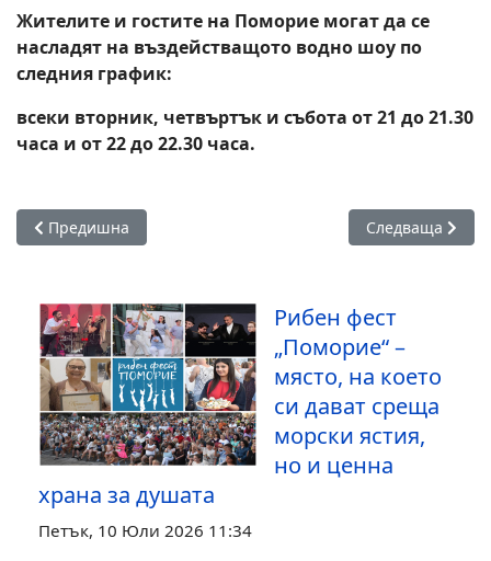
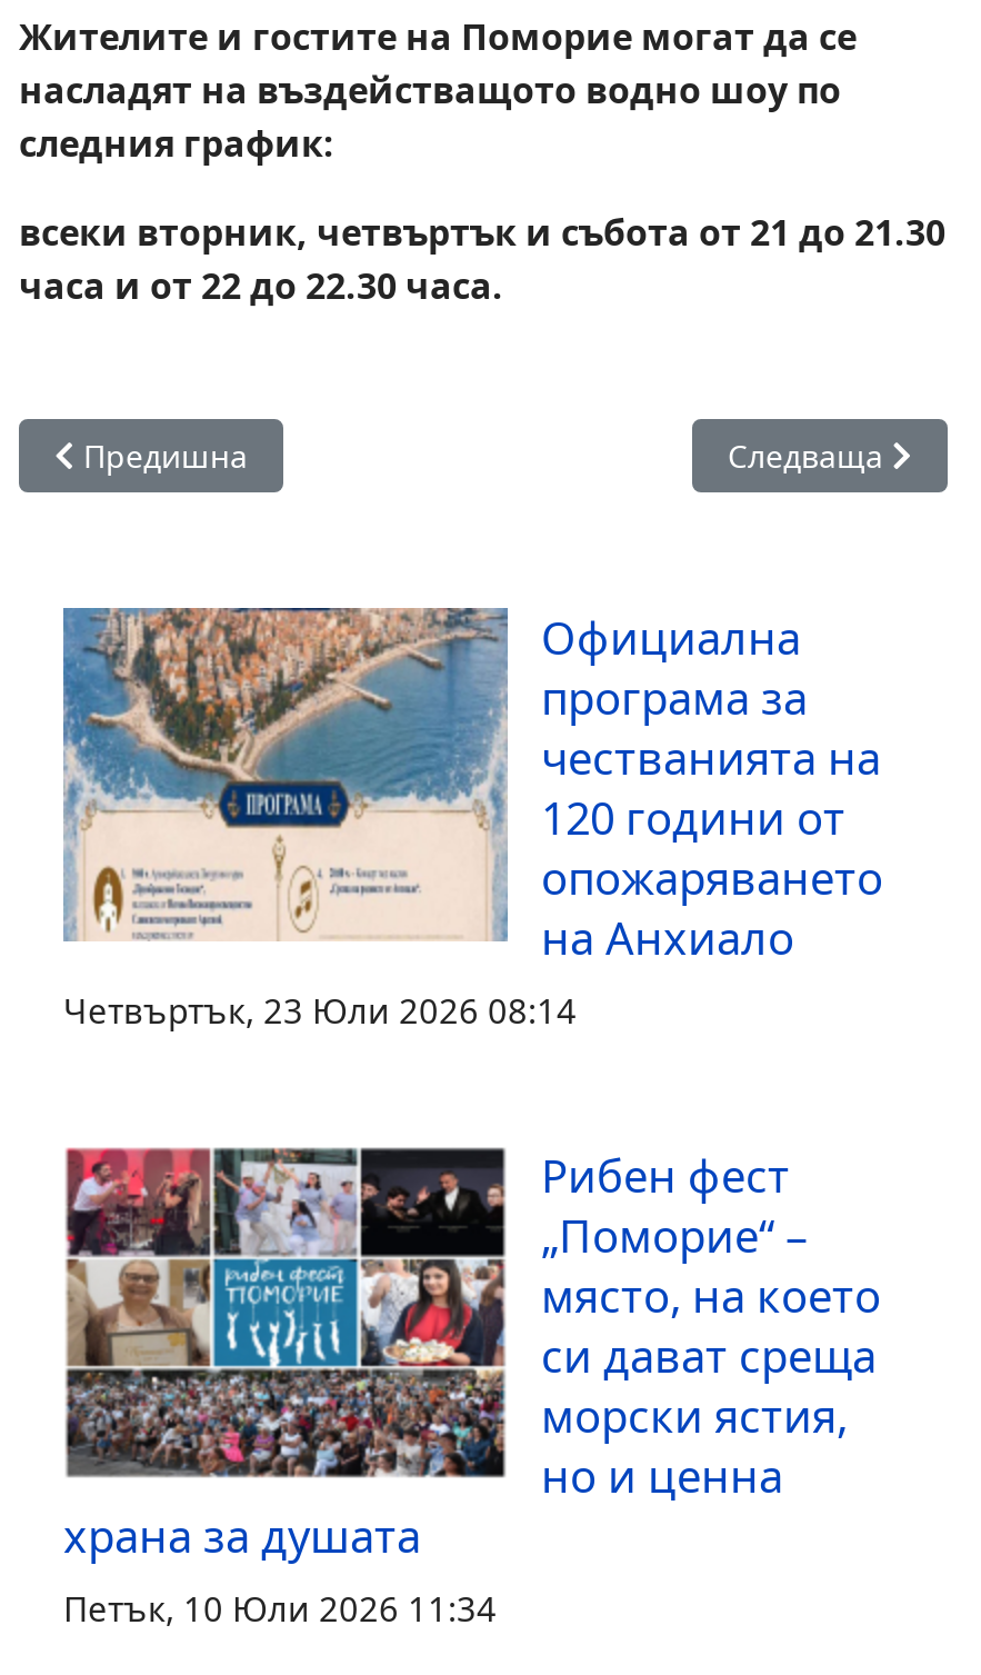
+ [image]
+ Официална
+ програма за
+ честванията на
+ 120 години от
+ опожаряването
+ на Анхиало
+ Четвъртък, 23 Юли 2026 08:14
